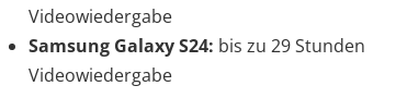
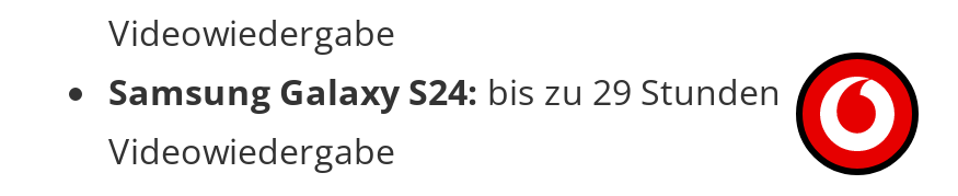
+ [image]
